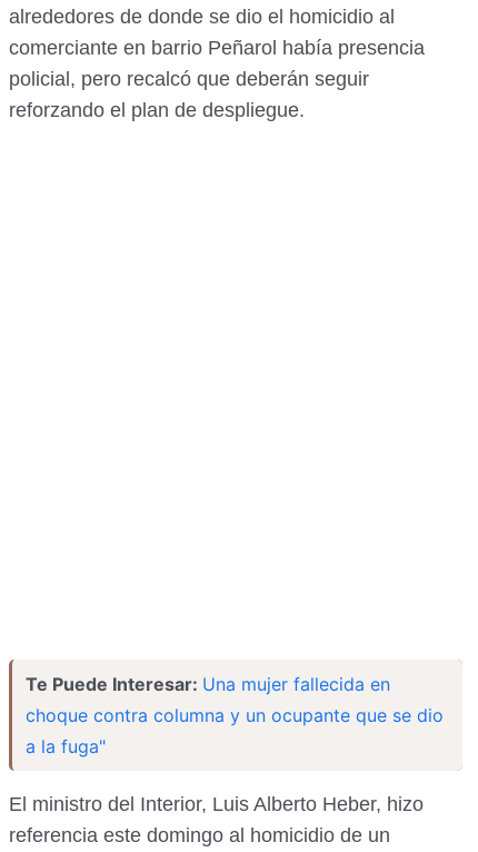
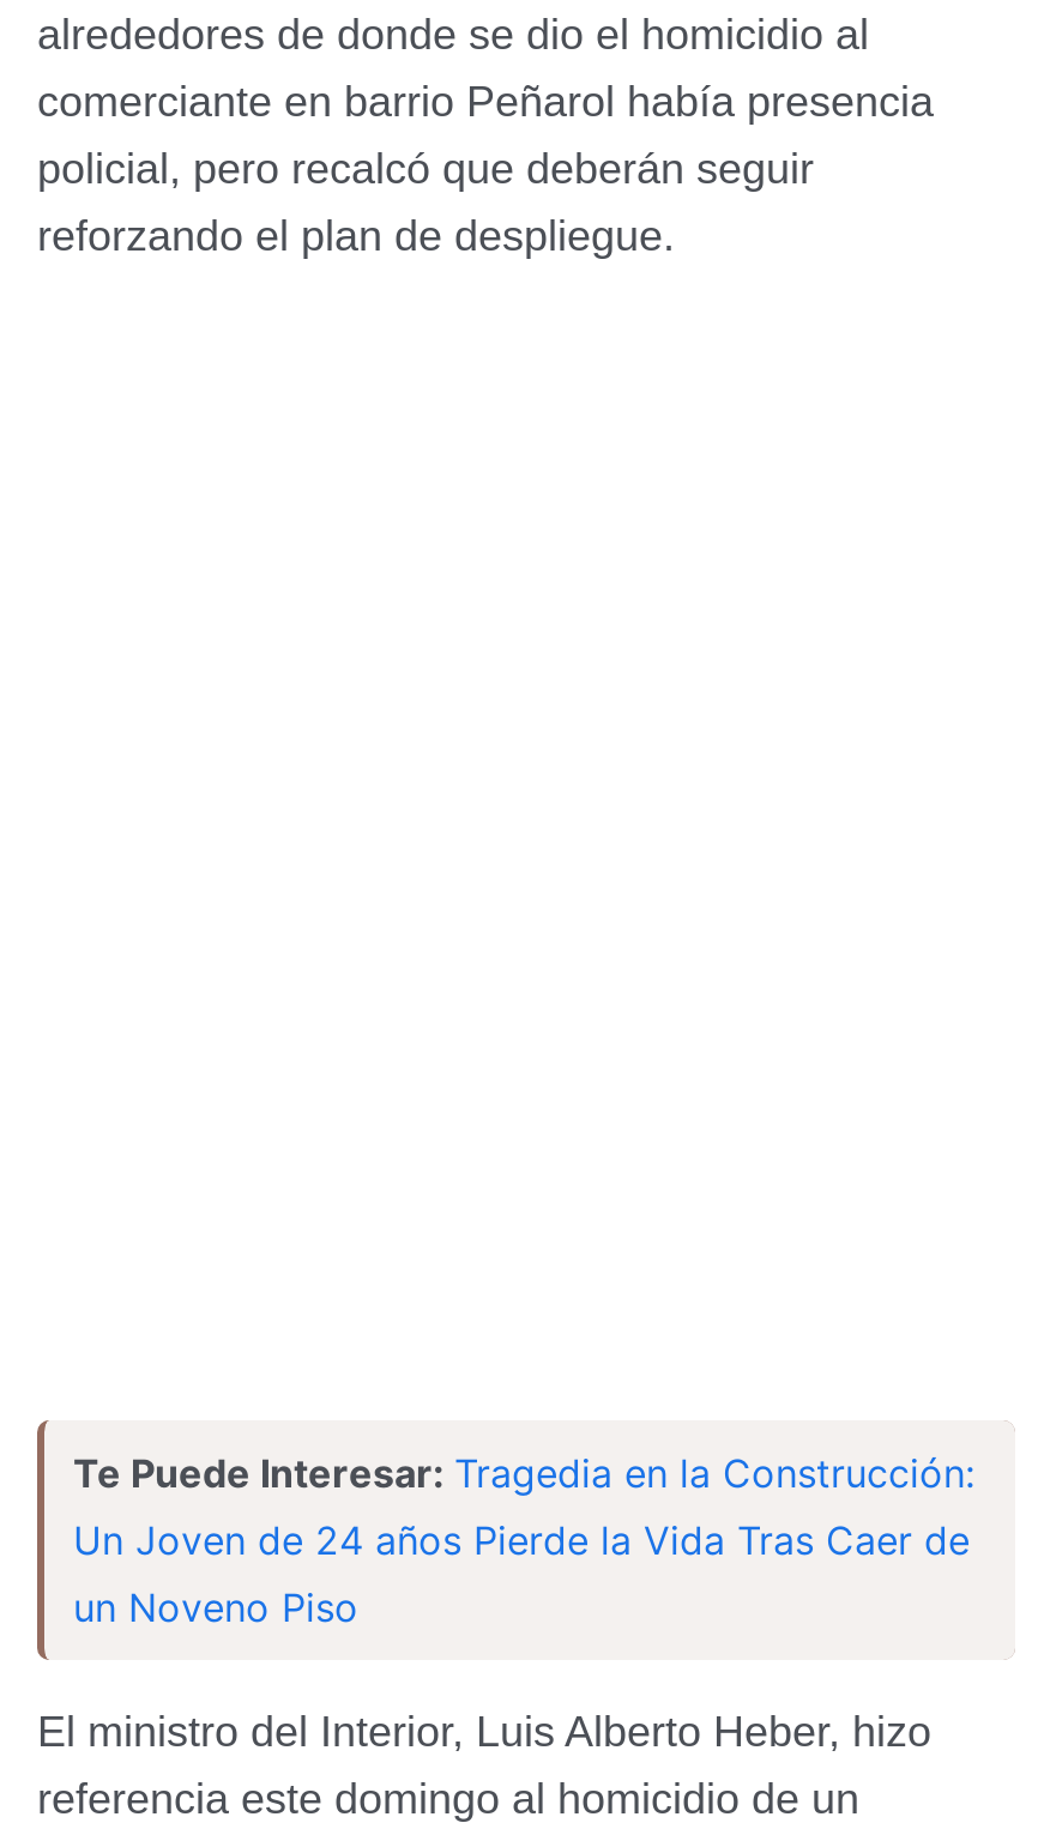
- Te Puede Interesar: Una mujer fallecida en
- choque contra columna y un ocupante que se dio
- a la fuga"
+ Te Puede Interesar: Tragedia en la Construcción:
+ Un Joven de 24 años Pierde la Vida Tras Caer de
+ un Noveno Piso
